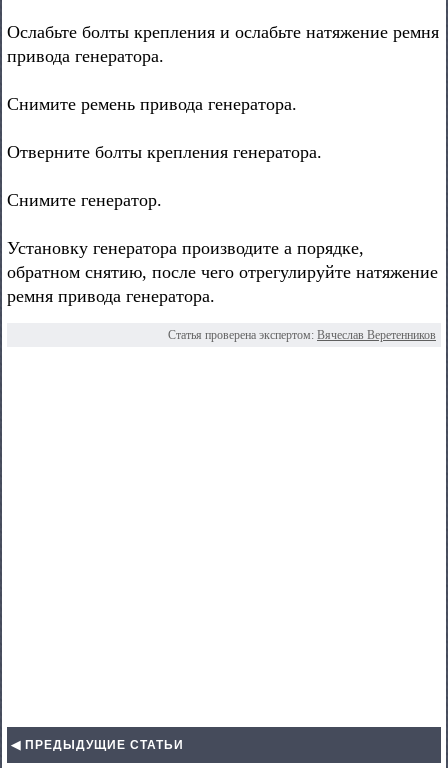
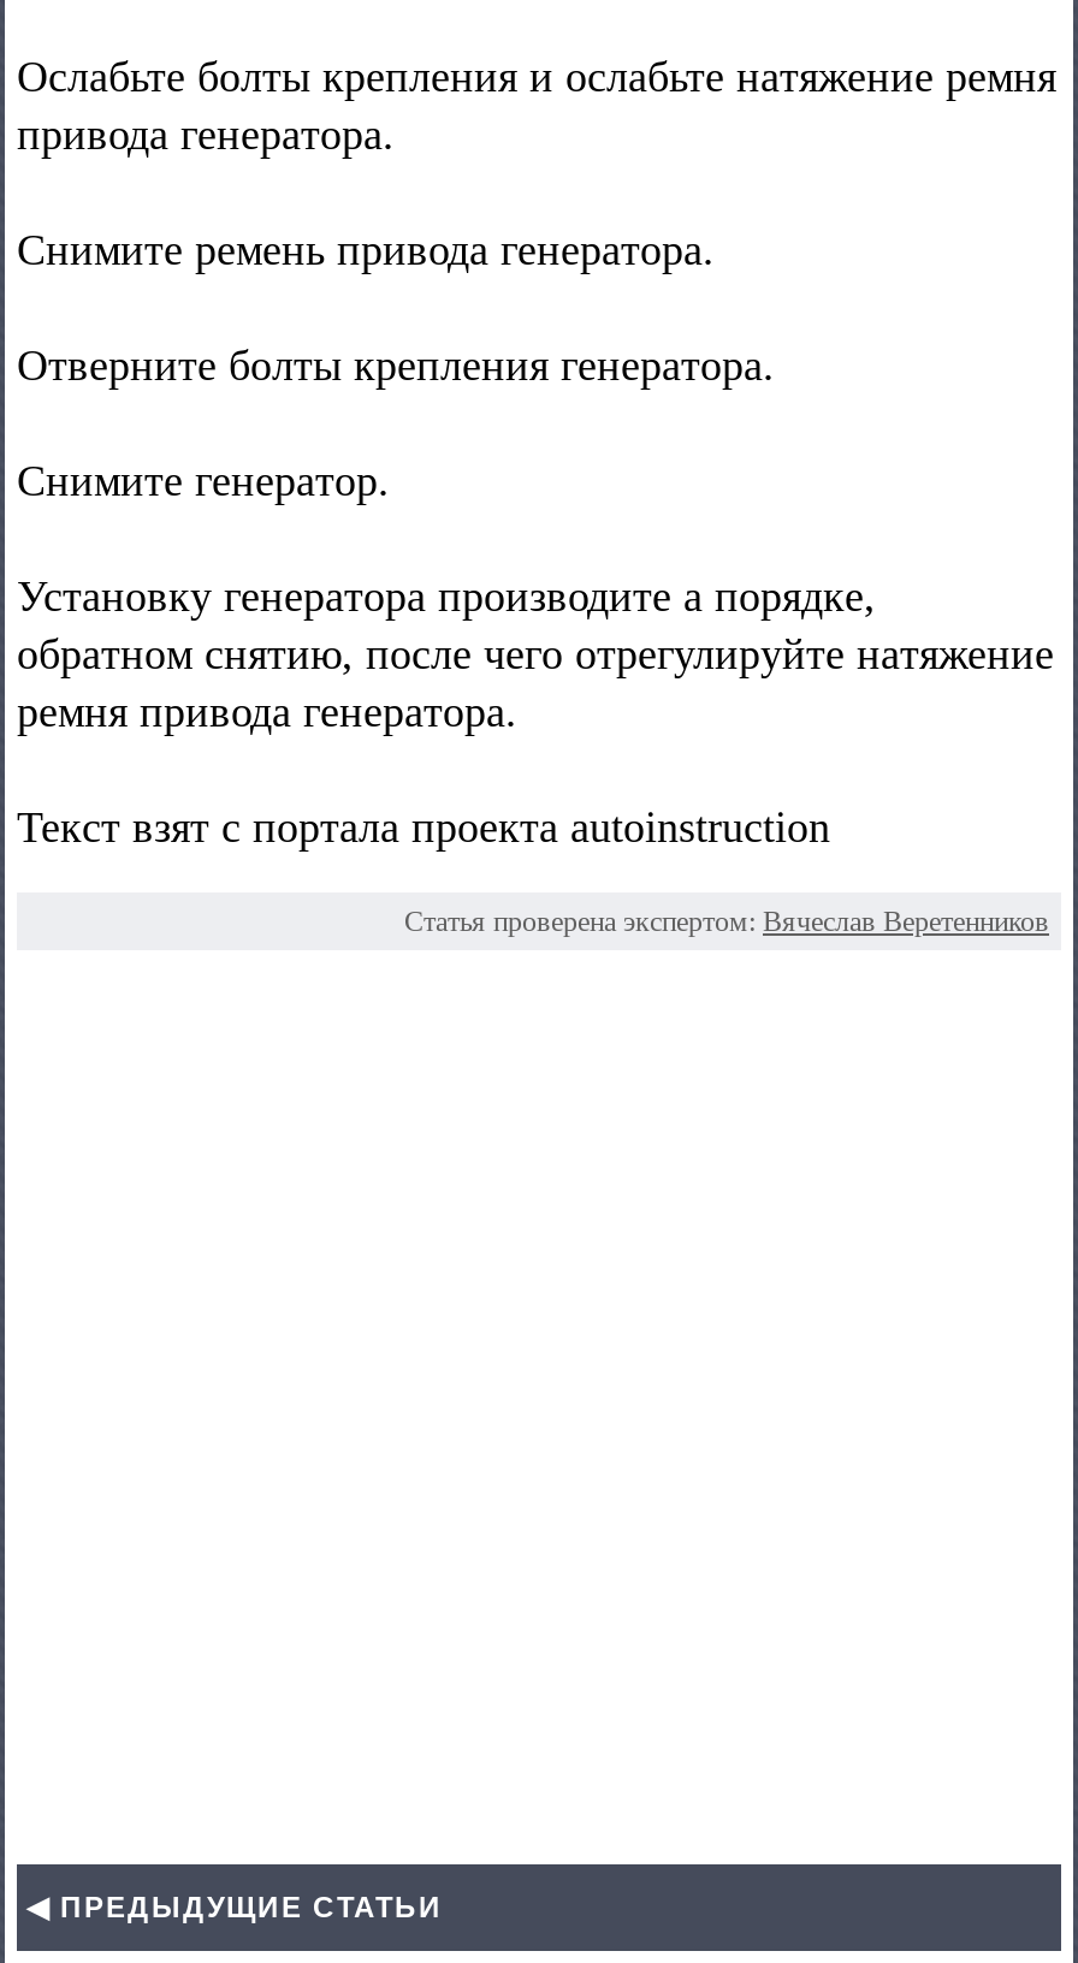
+ Текст взят с портала проекта autoinstruction
